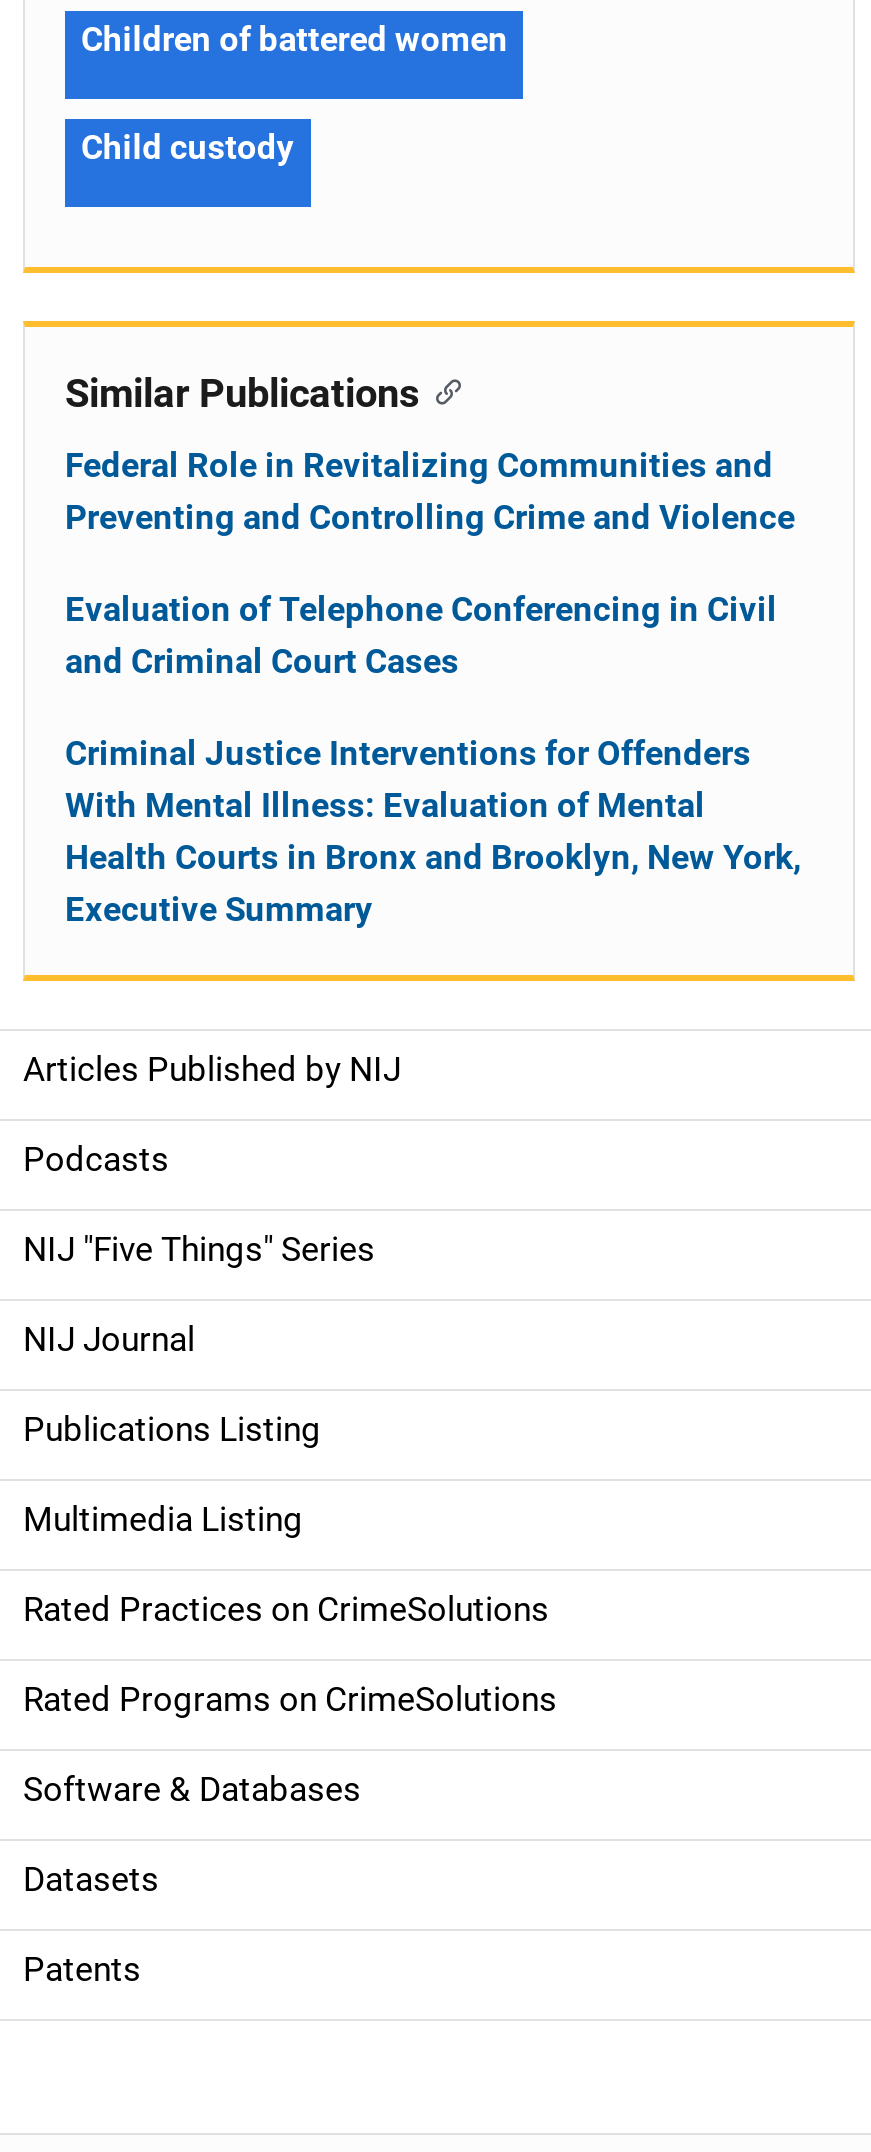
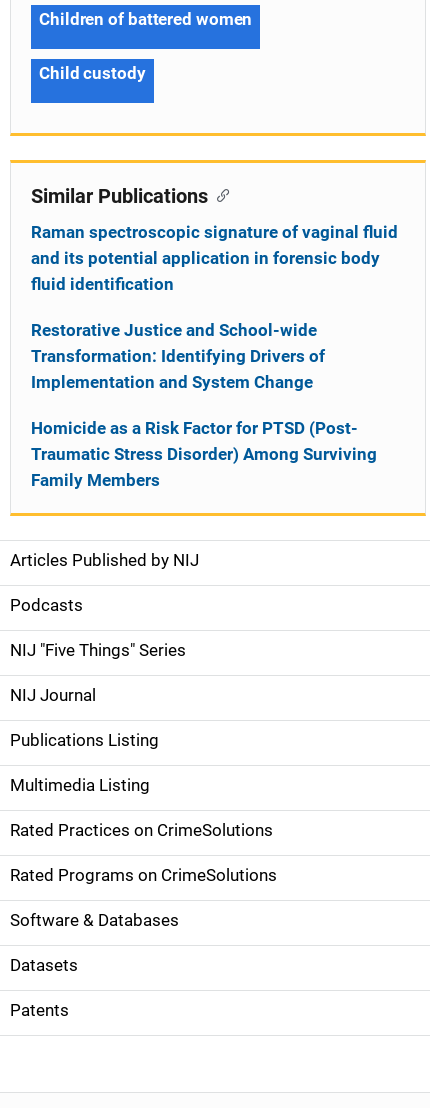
- Federal Role in Revitalizing Communities and
- Preventing and Controlling Crime and Violence
+ Raman spectroscopic signature of vaginal fluid
+ and its potential application in forensic body
+ fluid identification

- Evaluation of Telephone Conferencing in Civil
- and Criminal Court Cases
+ Restorative Justice and School-wide
+ Transformation: Identifying Drivers of
+ Implementation and System Change

- Criminal Justice Interventions for Offenders
- With Mental Illness: Evaluation of Mental
- Health Courts in Bronx and Brooklyn, New York,
- Executive Summary
+ Homicide as a Risk Factor for PTSD (Post-
+ Traumatic Stress Disorder) Among Surviving
+ Family Members
